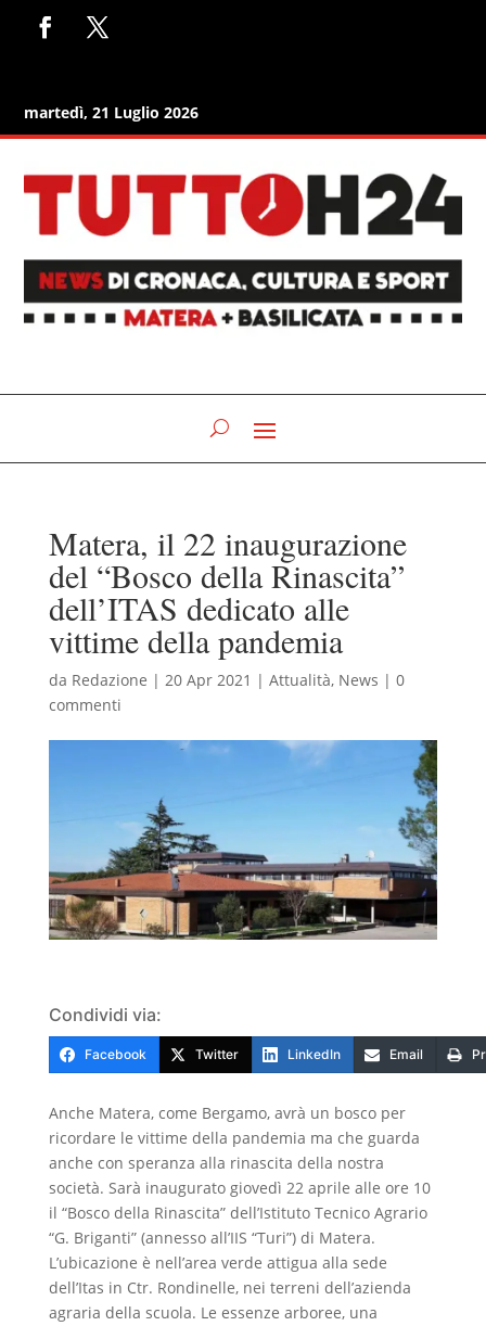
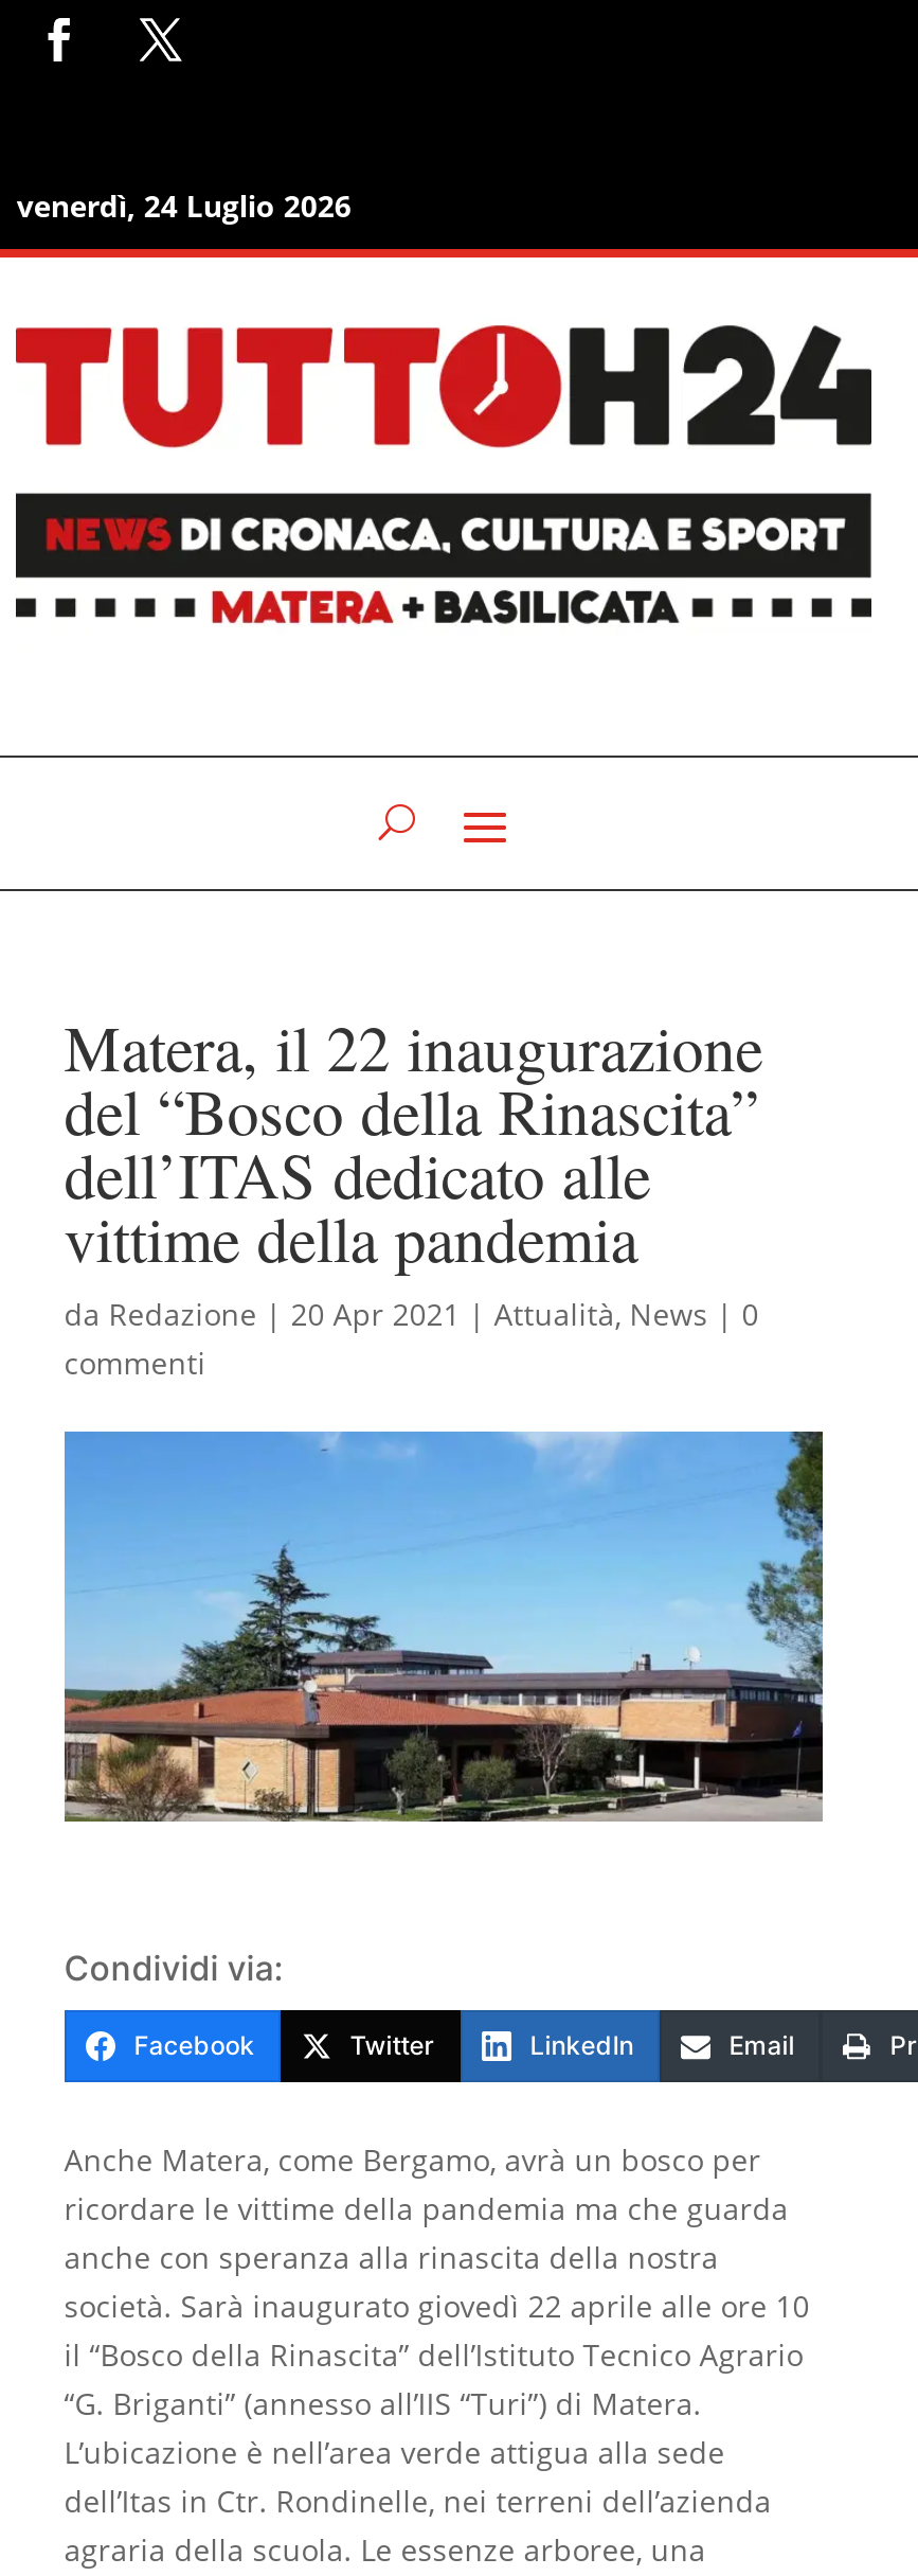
- martedì, 21 Luglio 2026
+ venerdì, 24 Luglio 2026
